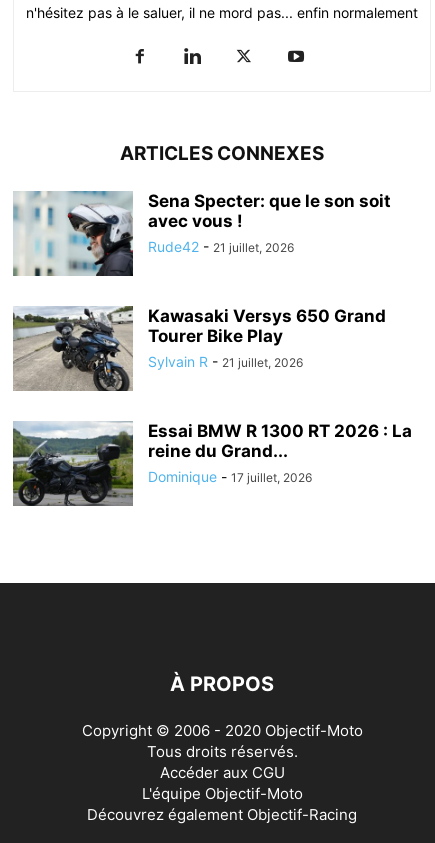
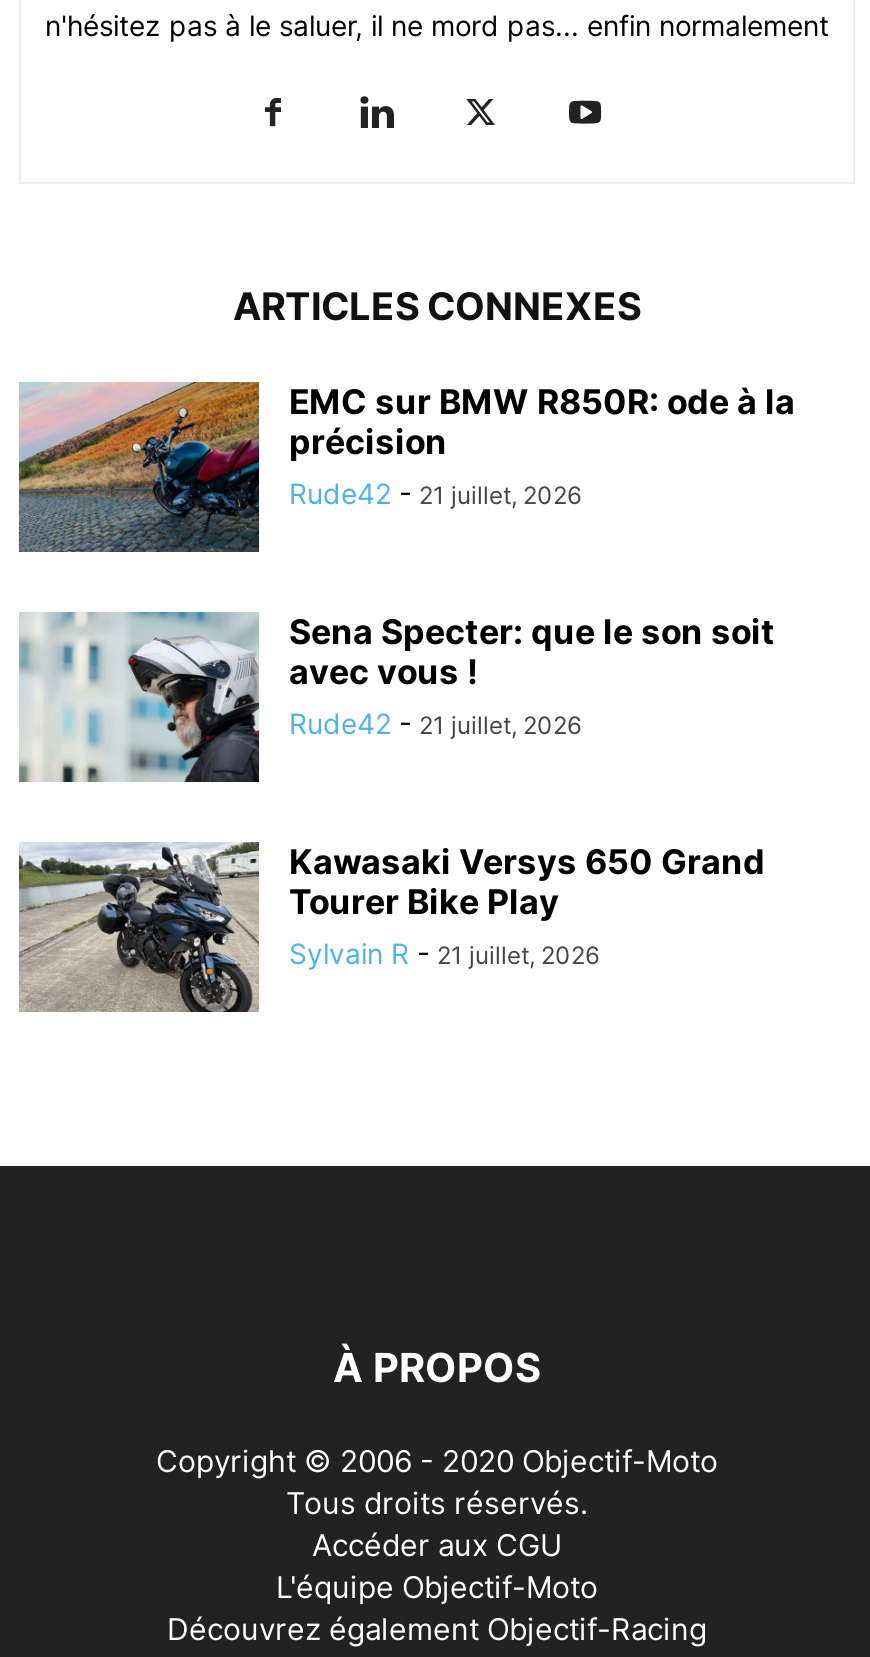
+ [image]
+ EMC sur BMW R850R: ode à la
+ précision
+ Rude42 - 21 juillet, 2026

moved down: [image] | Sena Specter: que le son soit | avec vous ! | Rude42 - 21 juillet, 2026 | Kawasaki Versys 650 Grand | Tourer Bike Play | Sylvain R - 21 juillet, 2026

- [image]
- Essai BMW R 1300 RT 2026 : La
- reine du Grand...
- Dominique - 17 juillet, 2026
